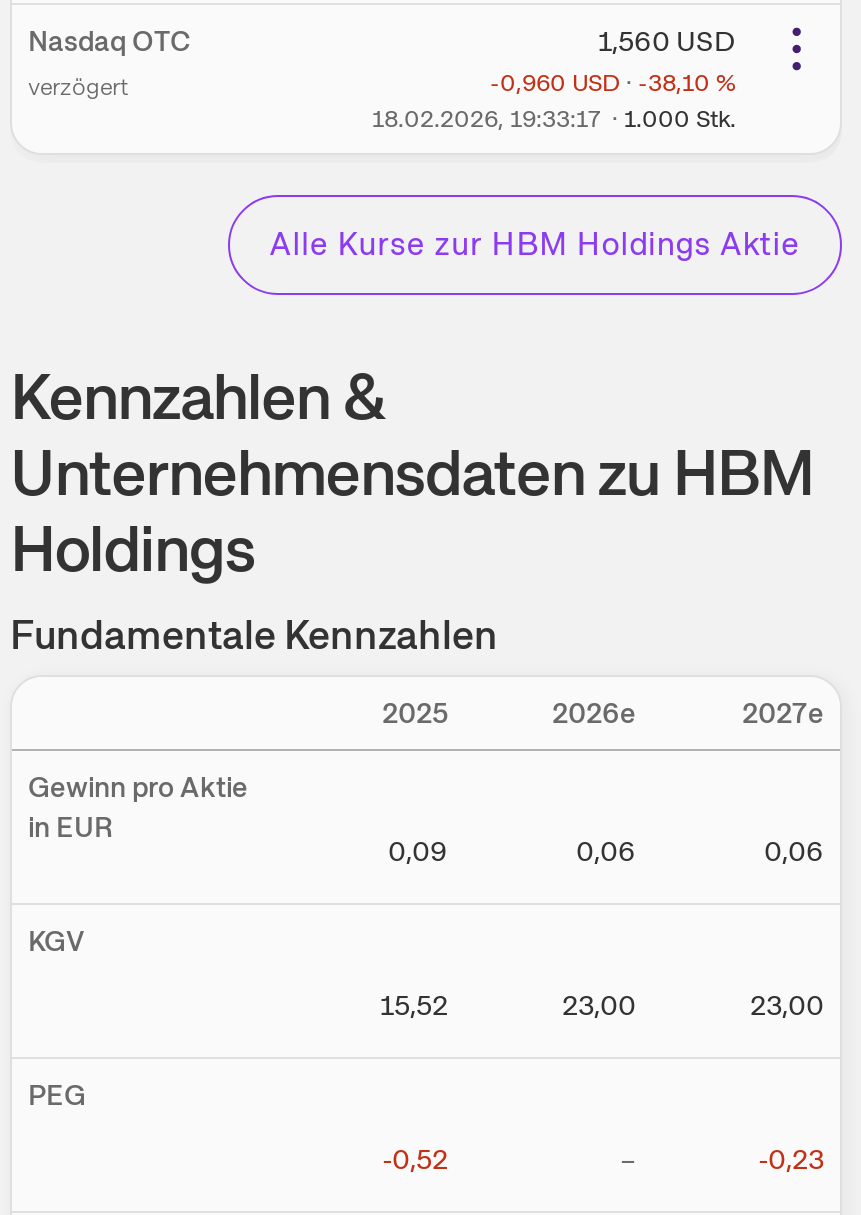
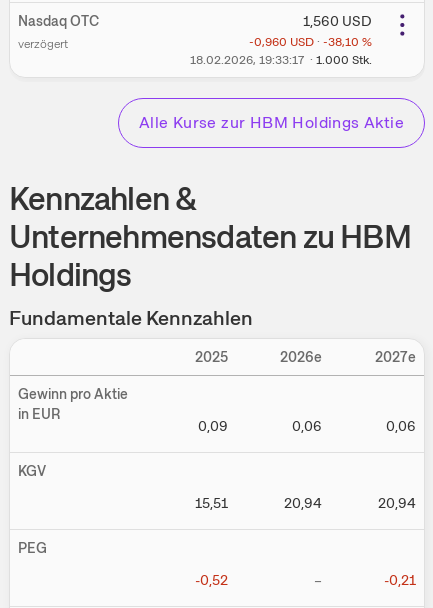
- 15,52
+ 15,51

- 23,00
+ 20,94

- 23,00
+ 20,94

- -0,23
+ -0,21
